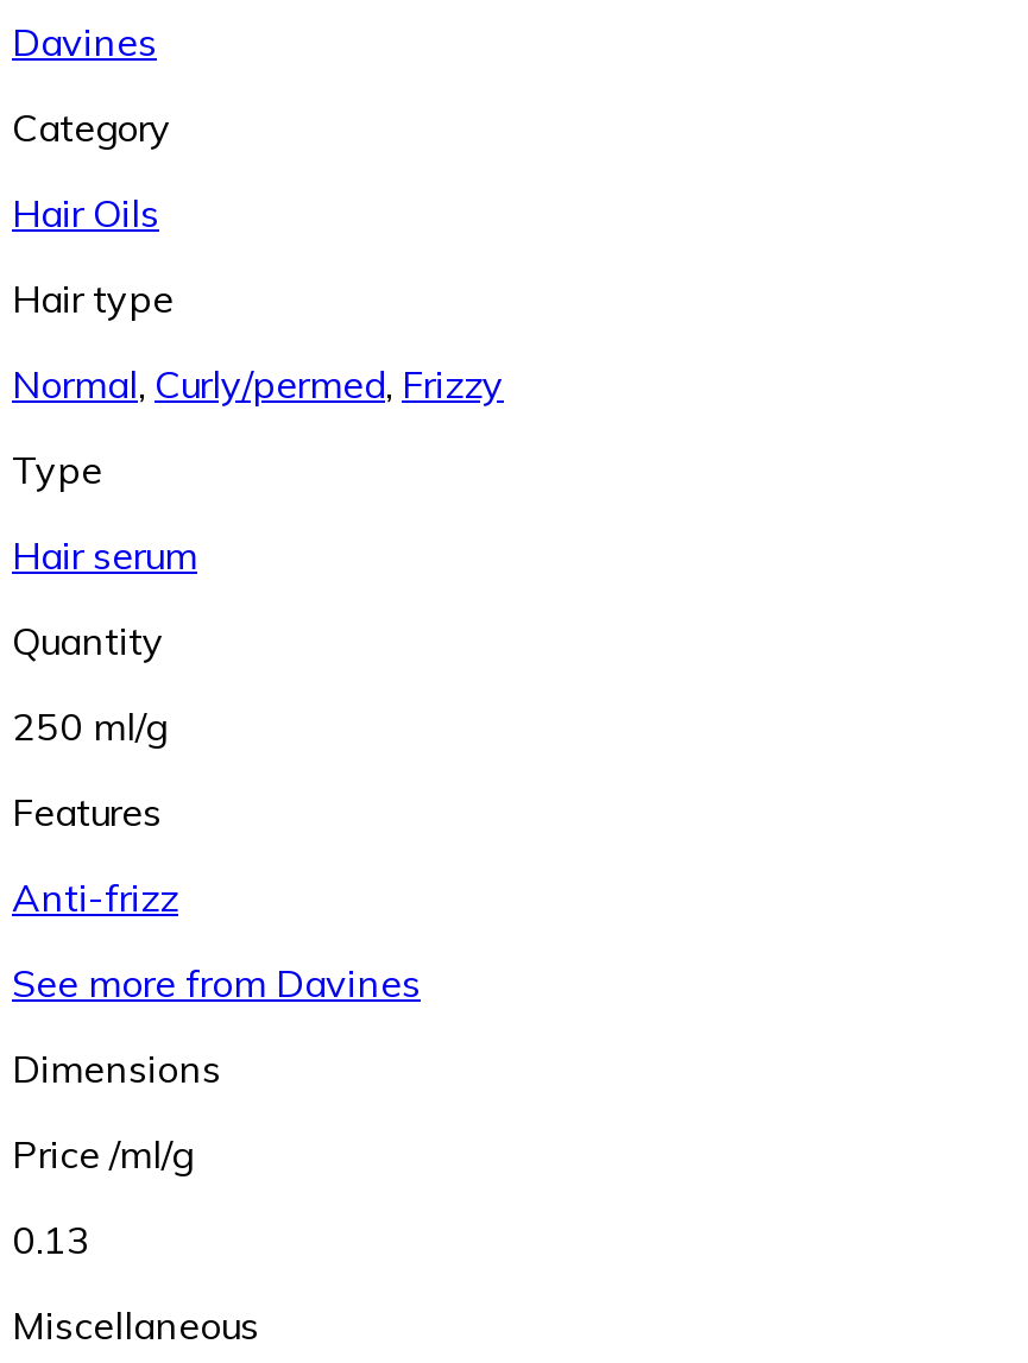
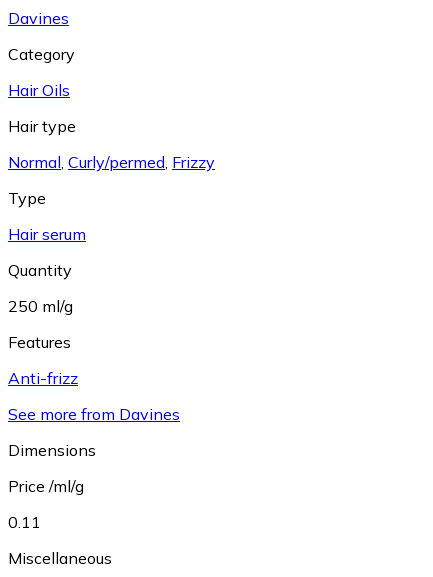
- 0.13
+ 0.11
